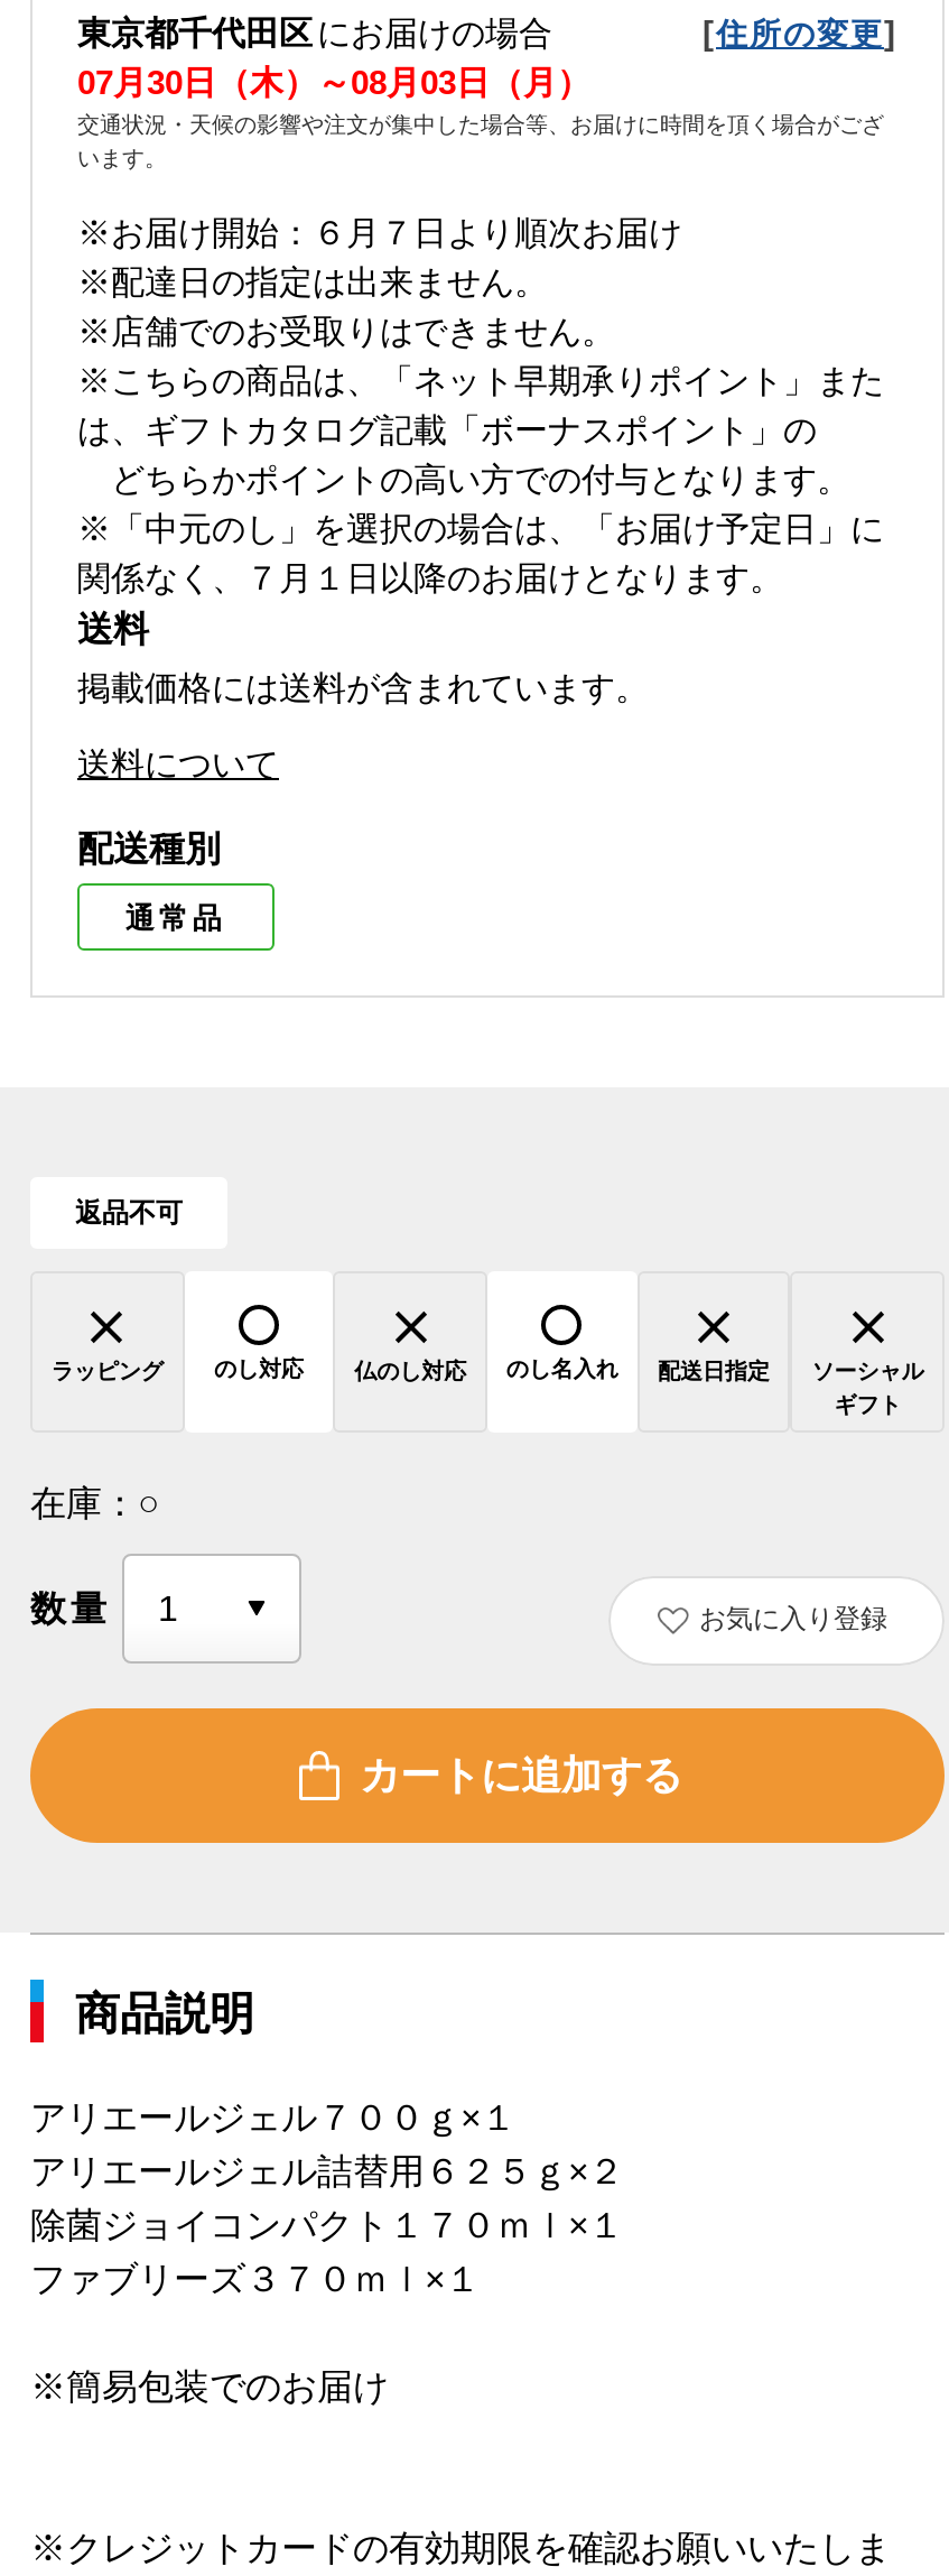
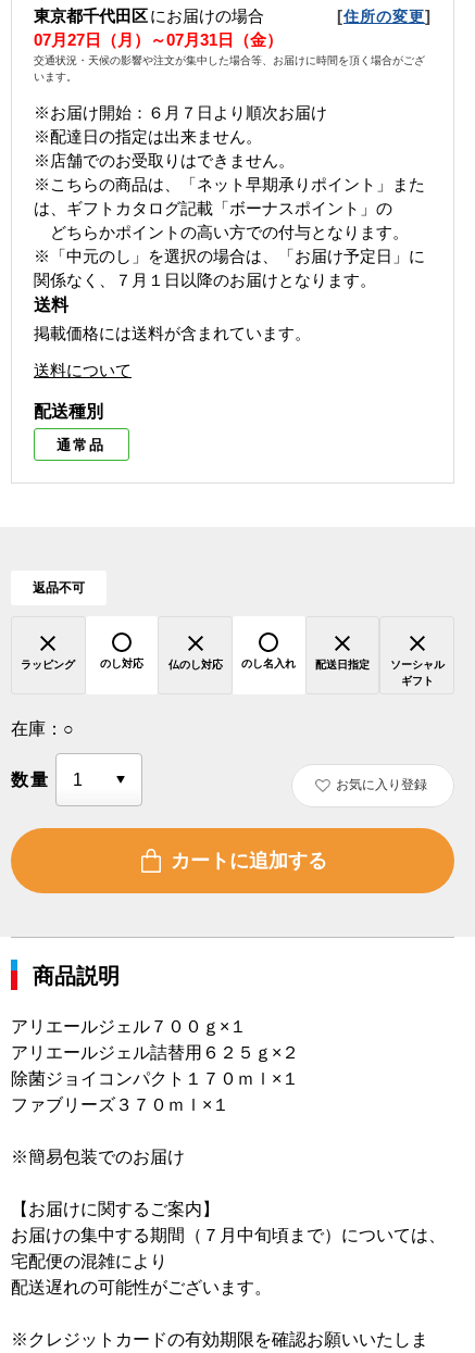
- 07月30日（木）～08月03日（月）
+ 07月27日（月）～07月31日（金）

+ 【お届けに関するご案内】
+ お届けの集中する期間（７月中旬頃まで）については、
+ 宅配便の混雑により
+ 配送遅れの可能性がございます。
